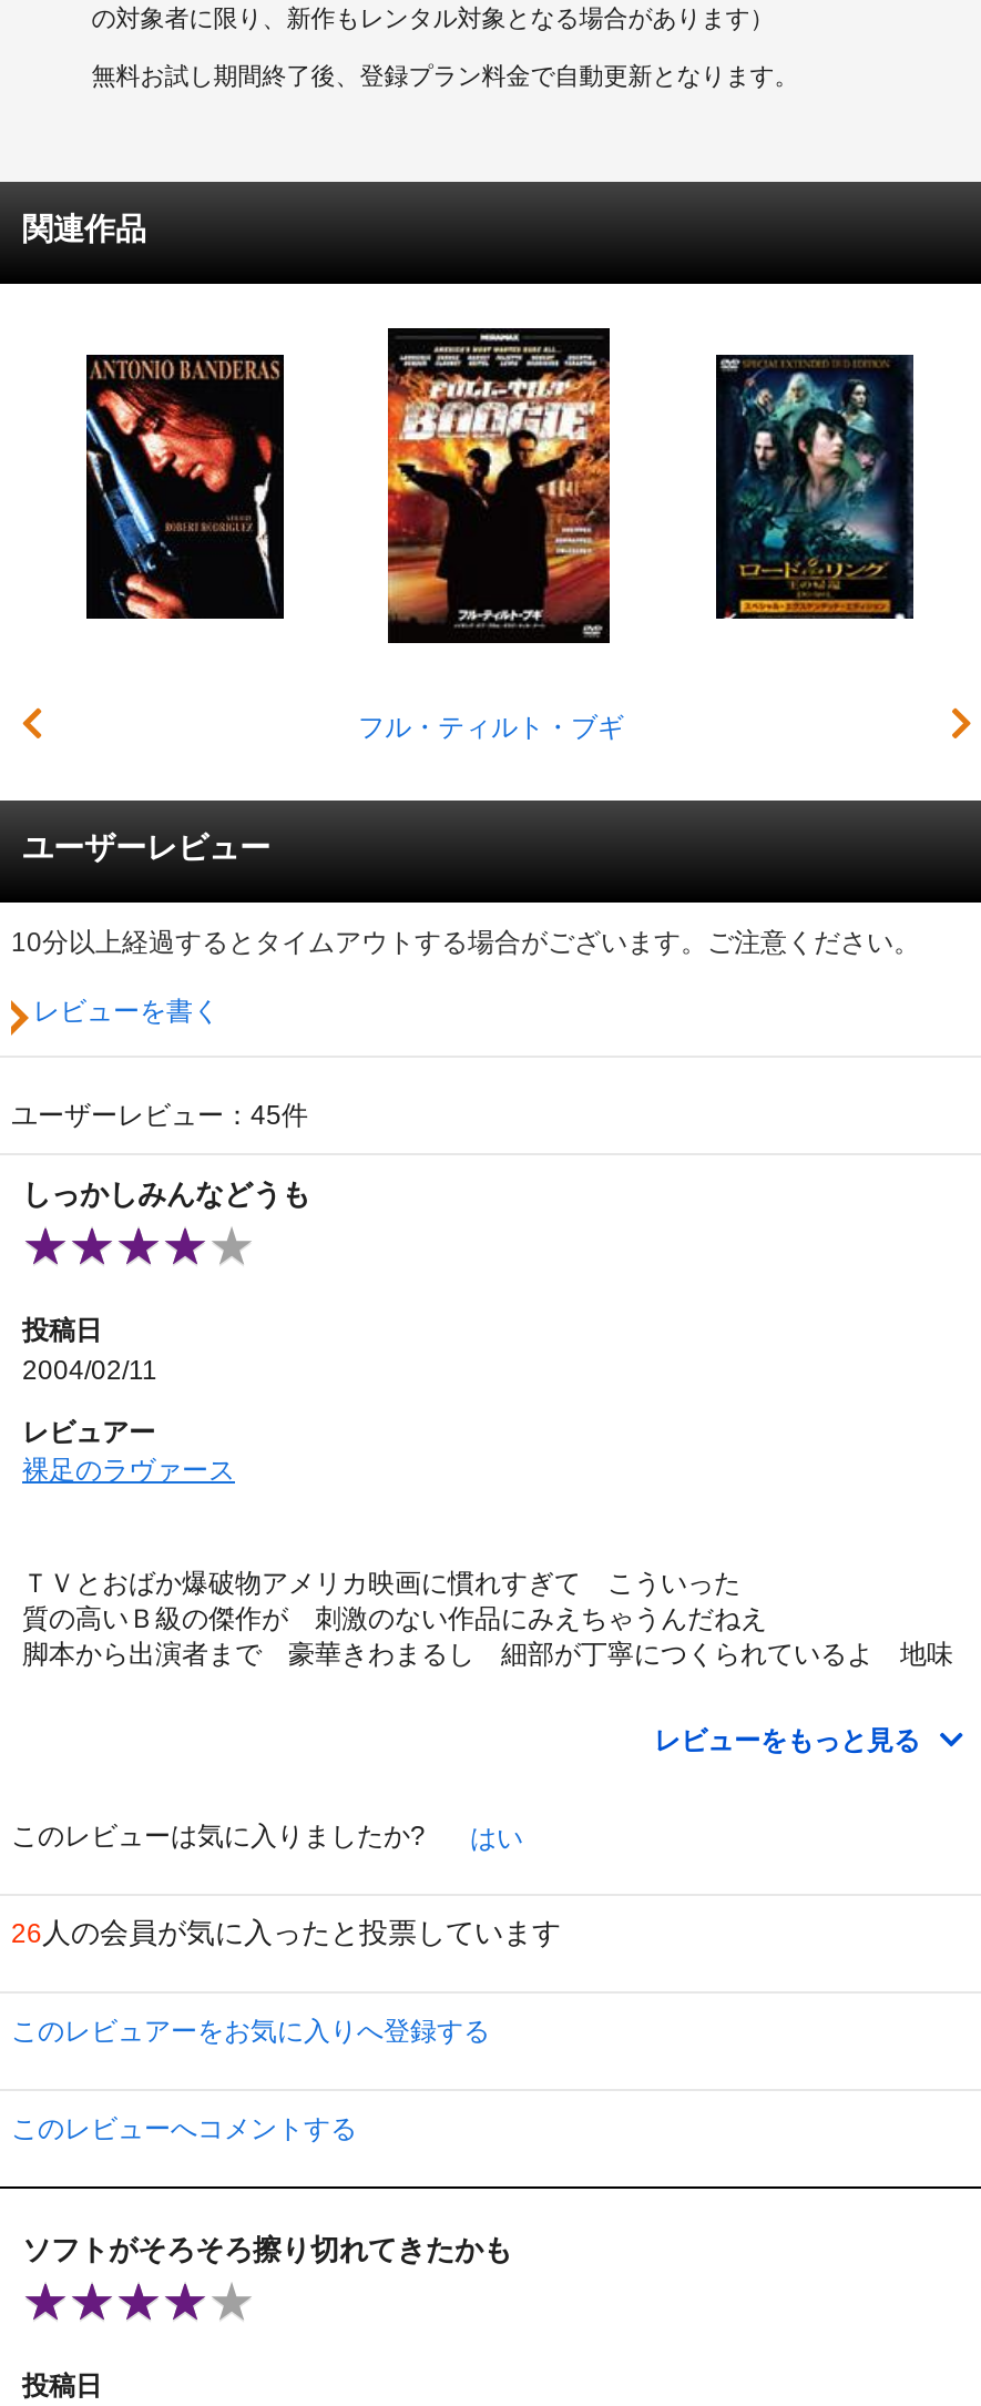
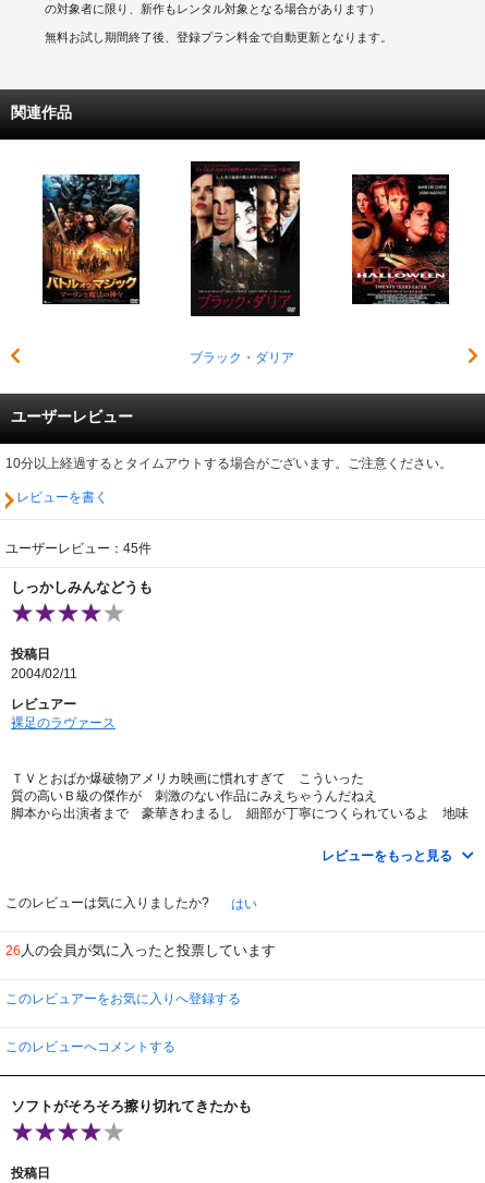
- [image]
- フル・ティルト・ブギ
+ [image]
+ ブラック・ダリア

- [image]
+ [image]

- [image]
+ [image]
